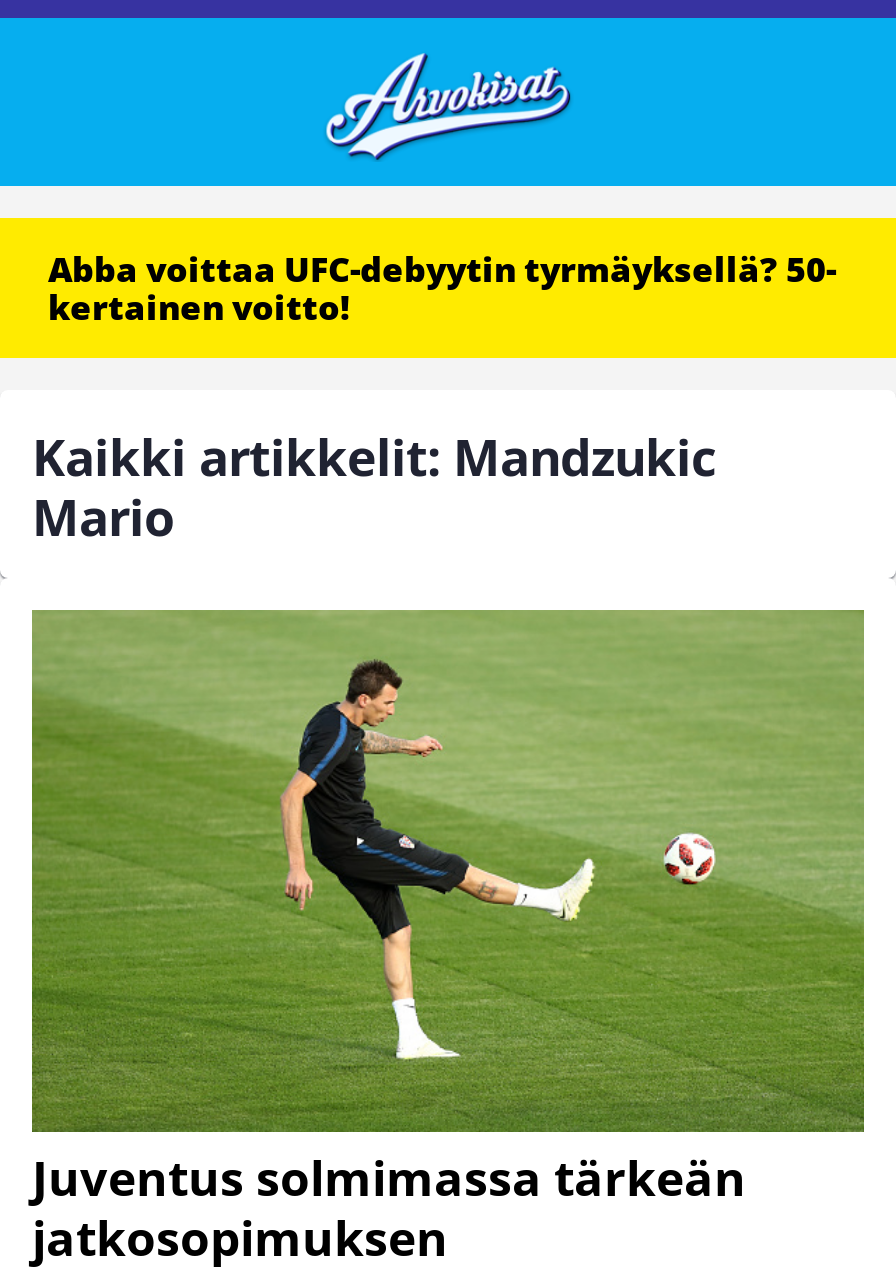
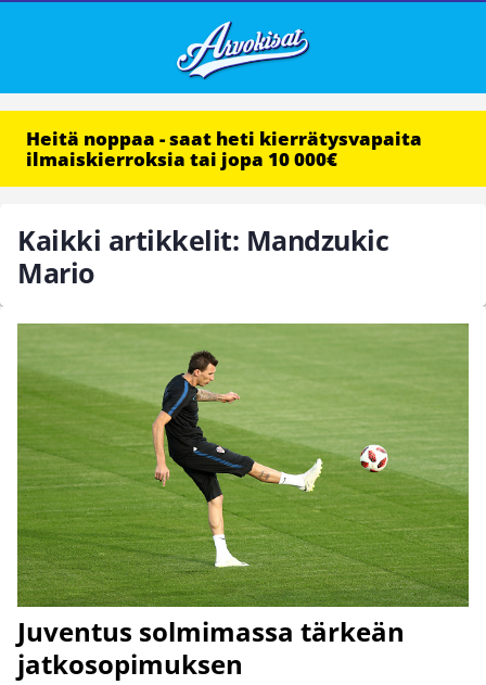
- Abba voittaa UFC-debyytin tyrmäyksellä? 50-
- kertainen voitto!
+ Heitä noppaa - saat heti kierrätysvapaita
+ ilmaiskierroksia tai jopa 10 000€
